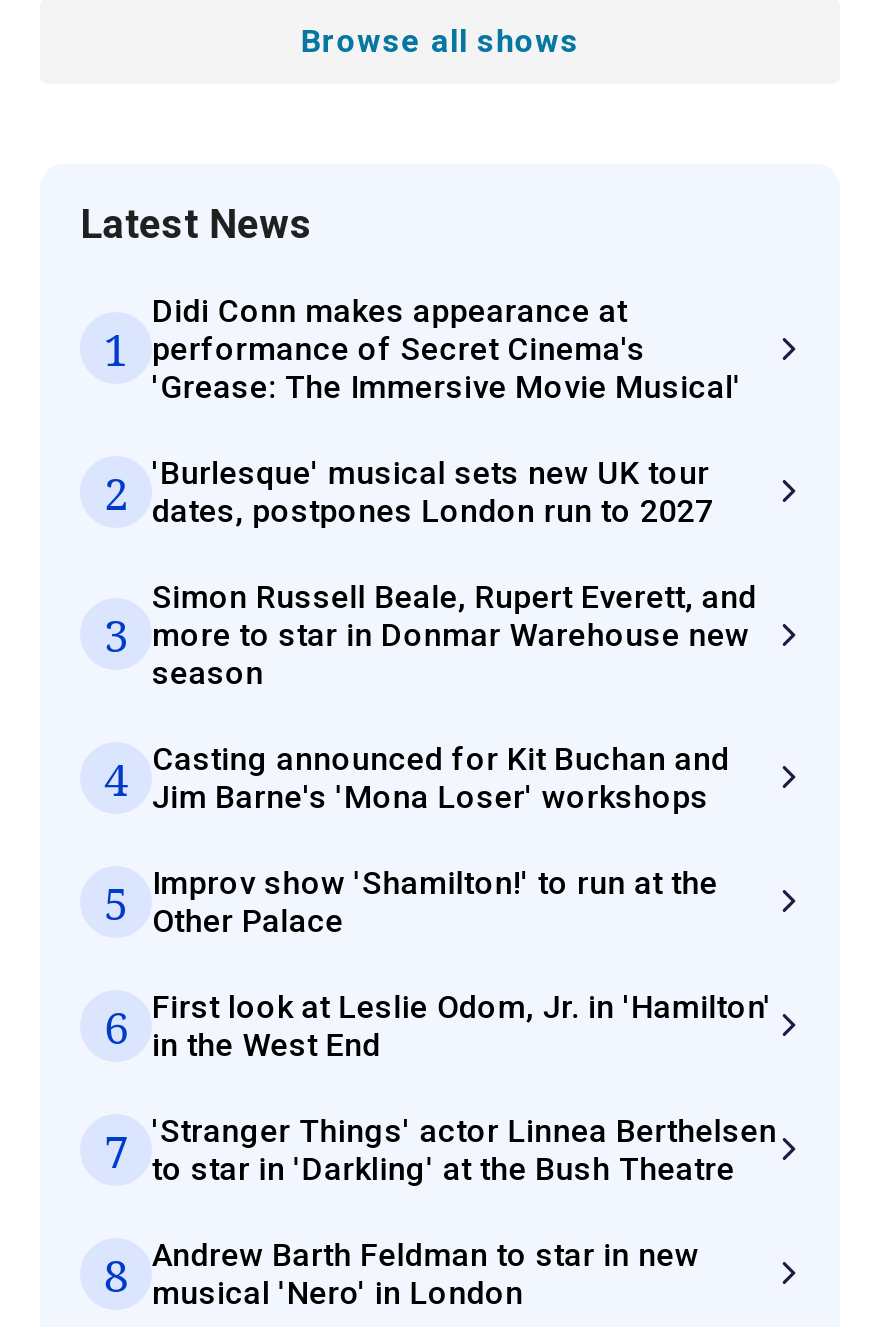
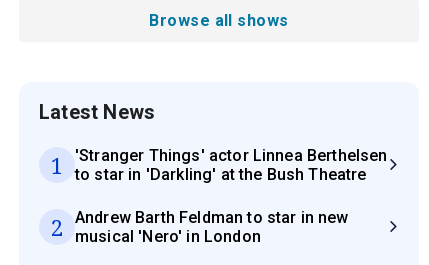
- Didi Conn makes appearance at
- performance of Secret Cinema's
- 'Grease: The Immersive Movie Musical'
- 2
- 'Burlesque' musical sets new UK tour
- dates, postpones London run to 2027
- 3

- Simon Russell Beale, Rupert Everett, and
- more to star in Donmar Warehouse new
- season
- 4
- Casting announced for Kit Buchan and
- Jim Barne's 'Mona Loser' workshops
- 5
- Improv show 'Shamilton!' to run at the
- Other Palace
- 6
- First look at Leslie Odom, Jr. in 'Hamilton'
- in the West End
- 7

- 8 Andrew Barth Feldman to star in new musical 'Nero' in London
+ 2 Andrew Barth Feldman to star in new musical 'Nero' in London
